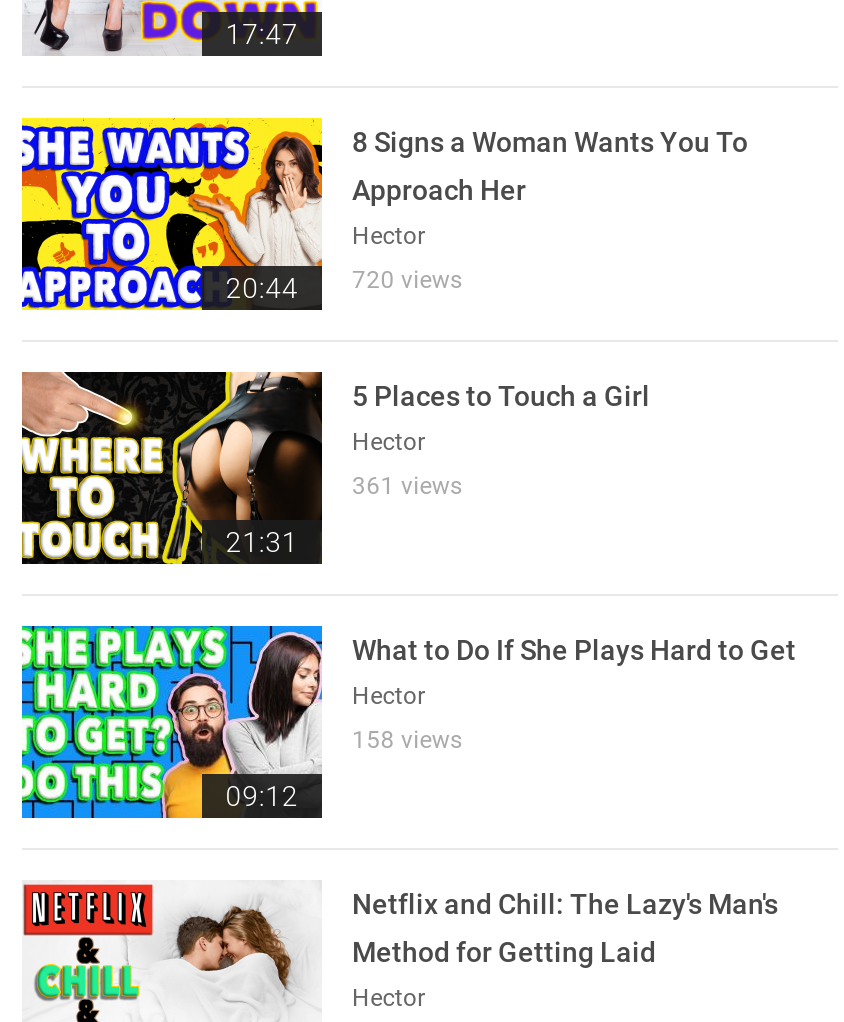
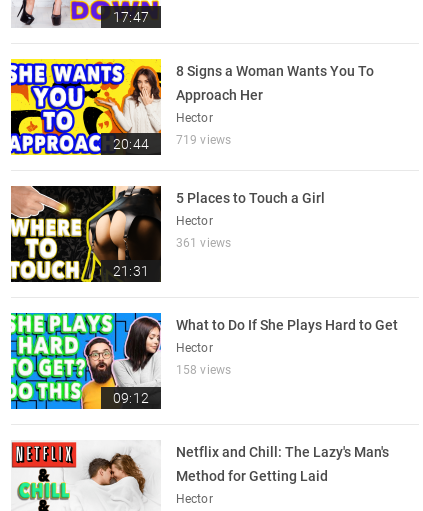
- 20:44 720 views
+ 20:44 719 views
